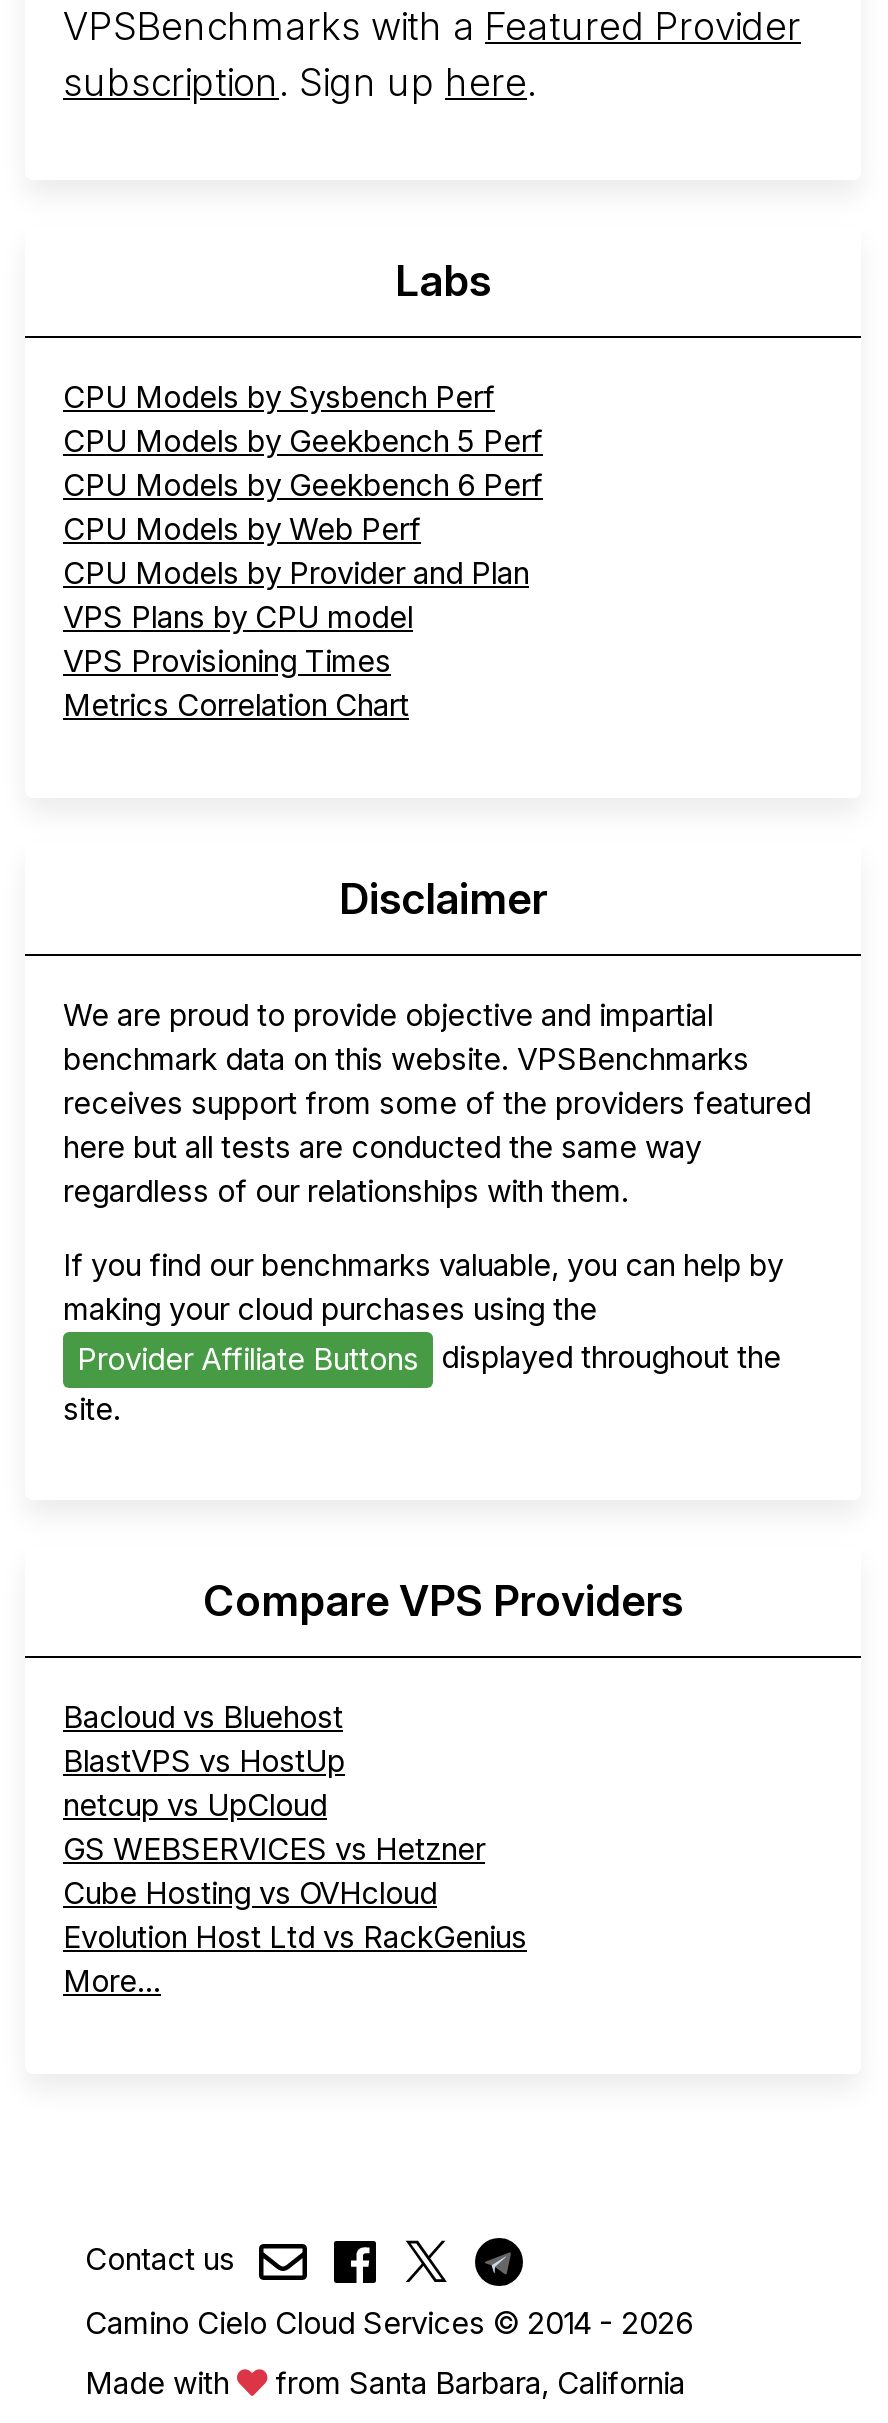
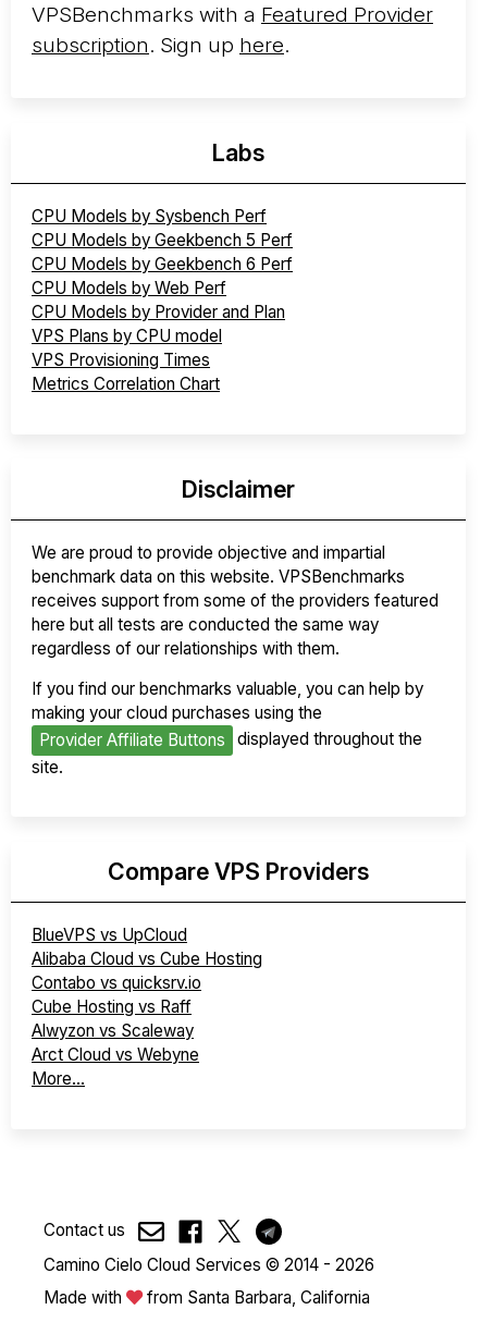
- Bacloud vs Bluehost
- BlastVPS vs HostUp
- netcup vs UpCloud
- GS WEBSERVICES vs Hetzner
- Cube Hosting vs OVHcloud
- Evolution Host Ltd vs RackGenius
+ BlueVPS vs UpCloud
+ Alibaba Cloud vs Cube Hosting
+ Contabo vs quicksrv.io
+ Cube Hosting vs Raff
+ Alwyzon vs Scaleway
+ Arct Cloud vs Webyne
